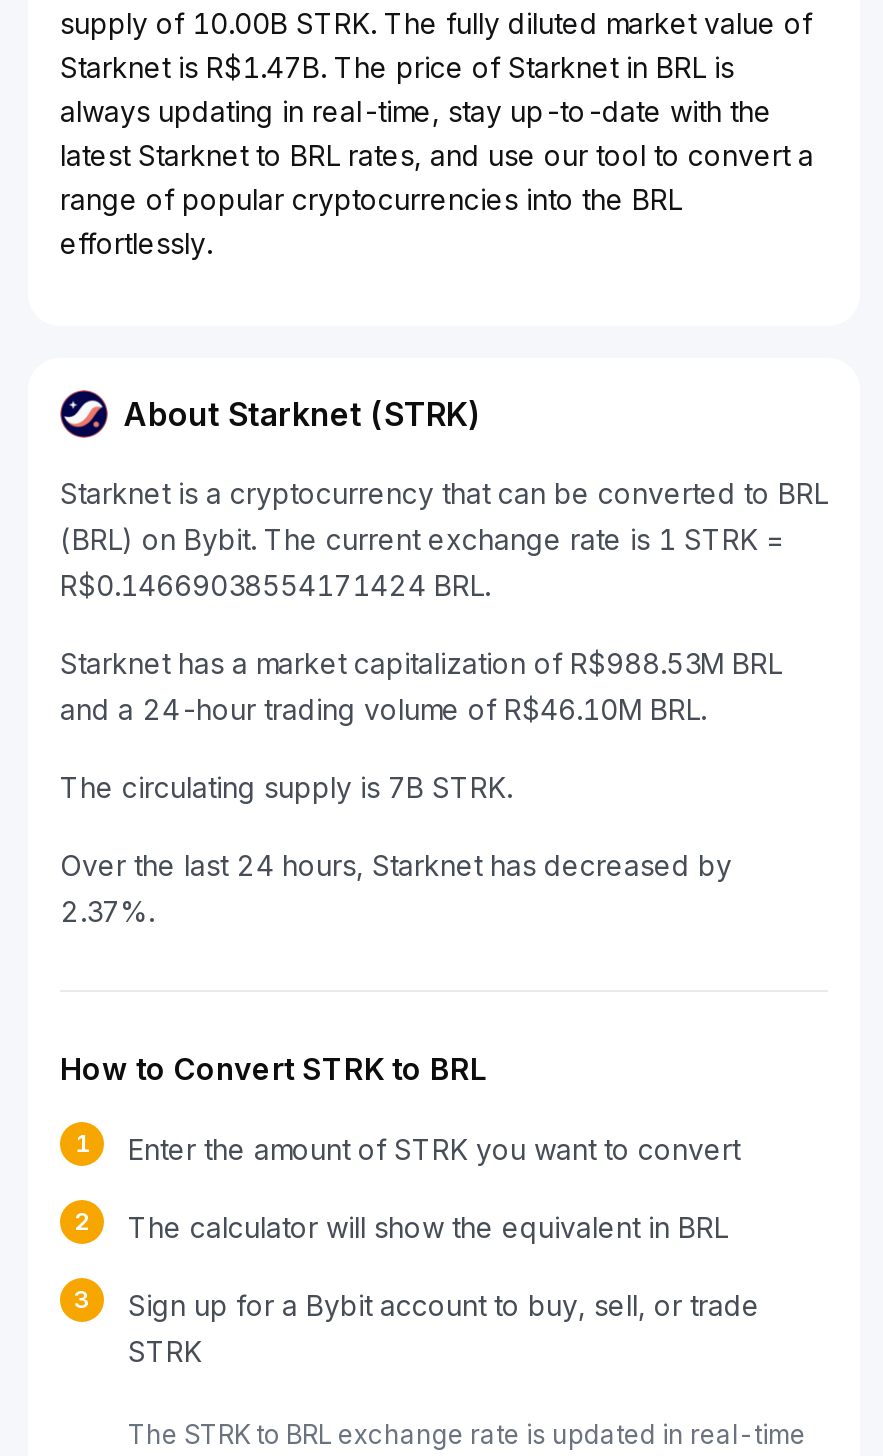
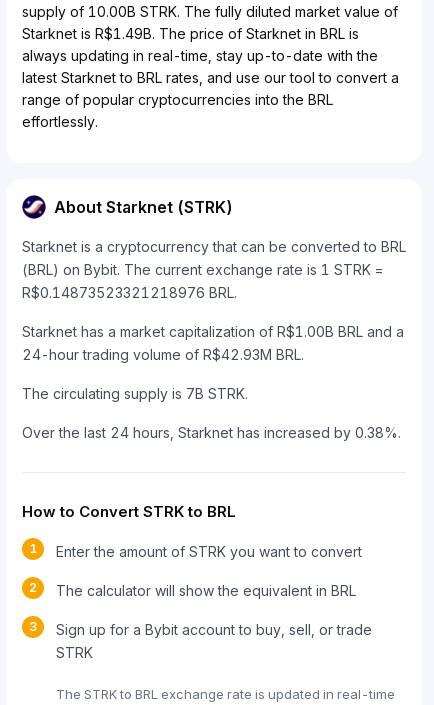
- Starknet is R$1.47B. The price of Starknet in BRL is
+ Starknet is R$1.49B. The price of Starknet in BRL is

- R$0.14669038554171424 BRL.
+ R$0.14873523321218976 BRL.

- Starknet has a market capitalization of R$988.53M BRL
- and a 24-hour trading volume of R$46.10M BRL.
+ Starknet has a market capitalization of R$1.00B BRL and a
+ 24-hour trading volume of R$42.93M BRL.

- Over the last 24 hours, Starknet has decreased by
- 2.37%.
+ Over the last 24 hours, Starknet has increased by 0.38%.
